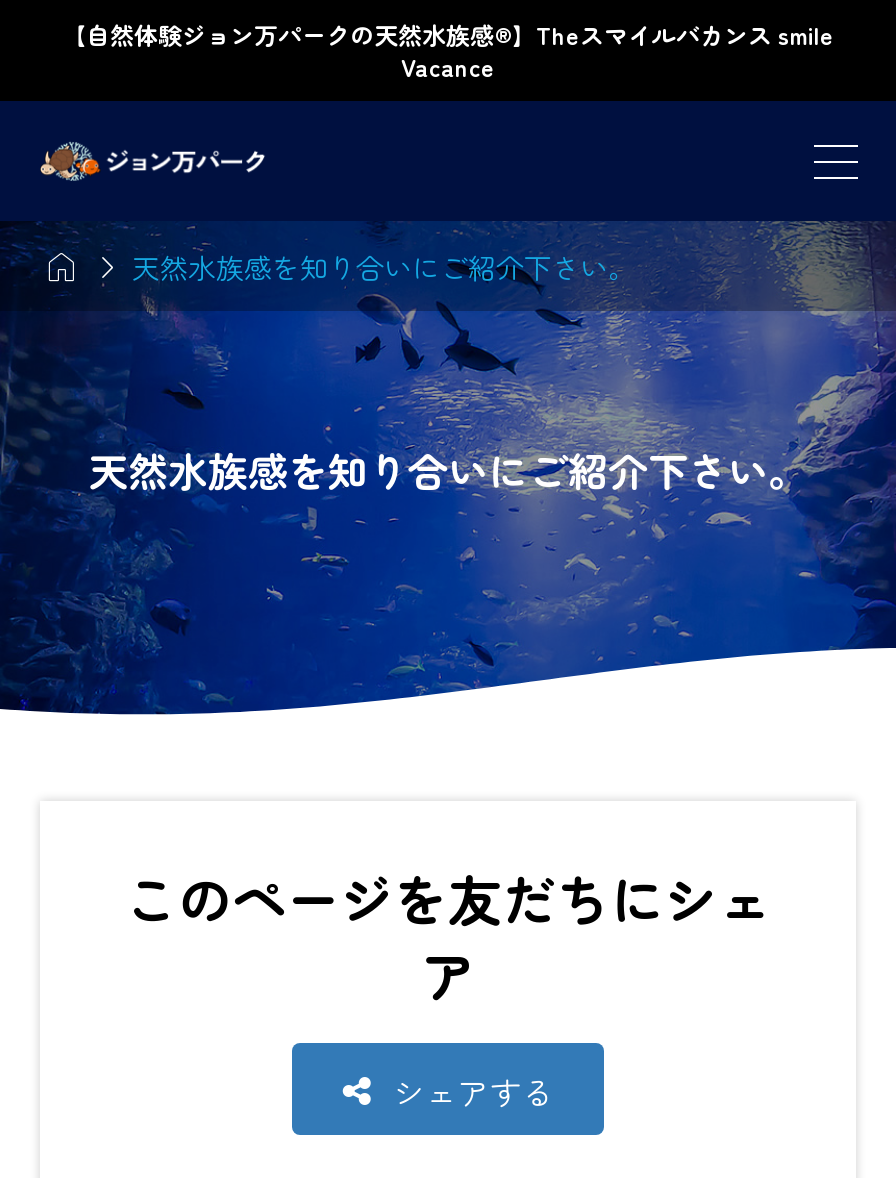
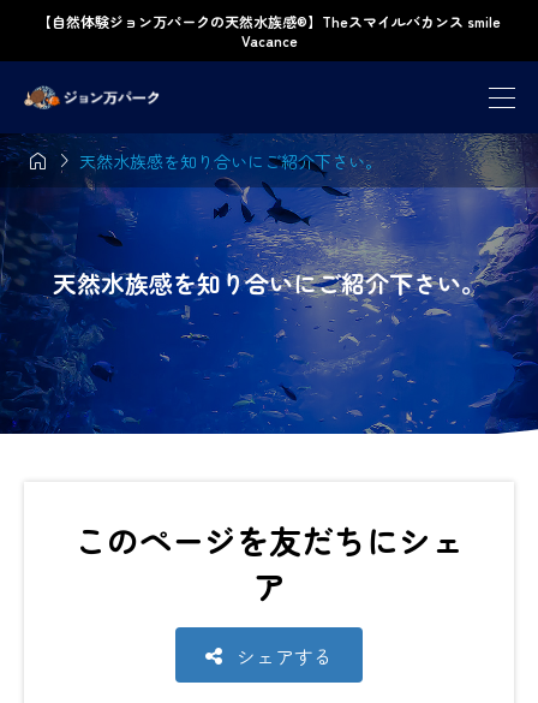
- [image]
+ [image]
